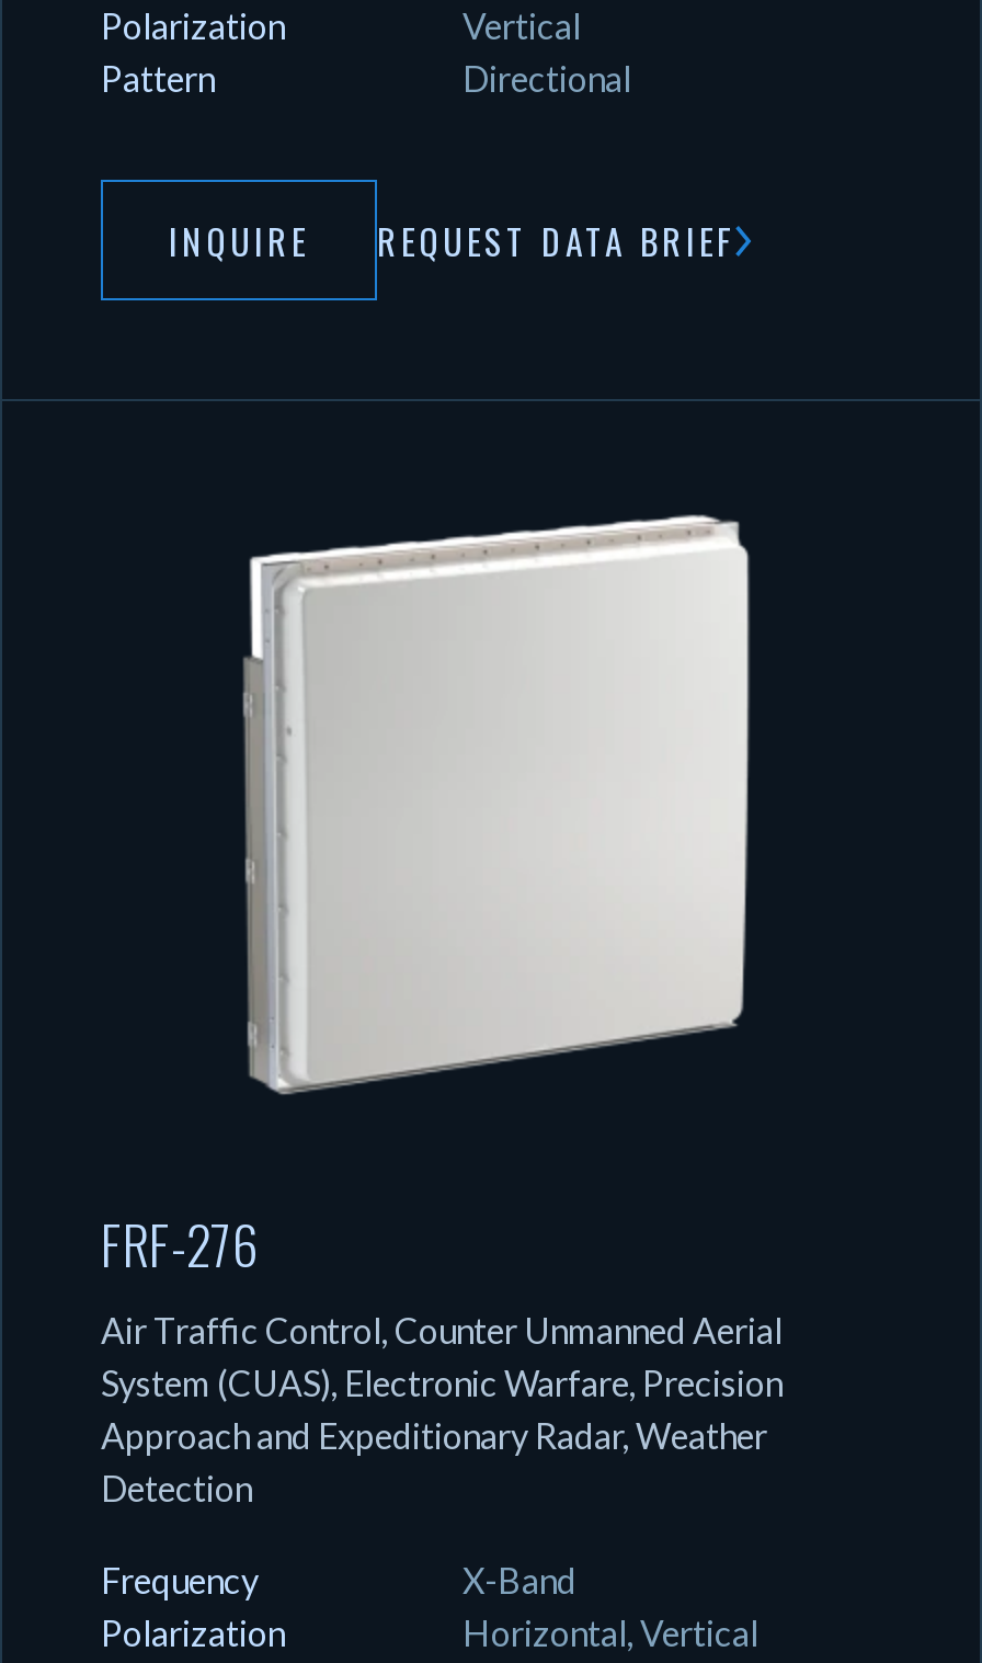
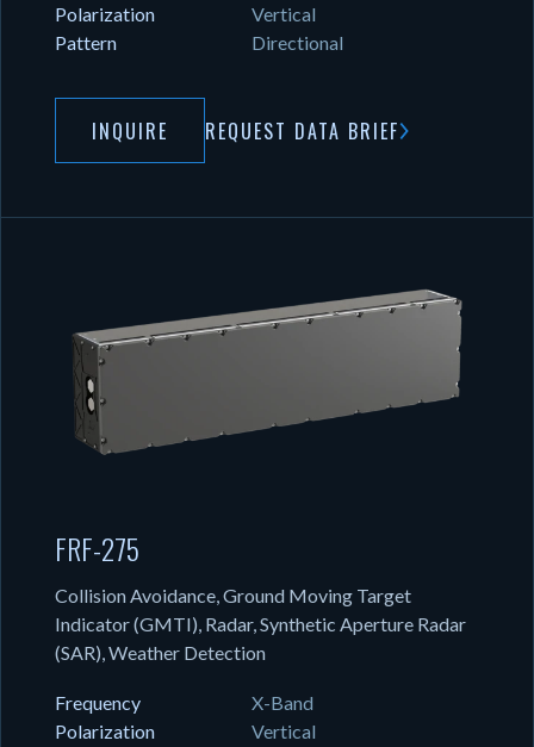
- [image]
+ [image]

- FRF-276
- Air Traffic Control, Counter Unmanned Aerial
- System (CUAS), Electronic Warfare, Precision
- Approach and Expeditionary Radar, Weather
- Detection
+ FRF-275
+ Collision Avoidance, Ground Moving Target
+ Indicator (GMTI), Radar, Synthetic Aperture Radar
+ (SAR), Weather Detection

- Horizontal, Vertical
+ Vertical
